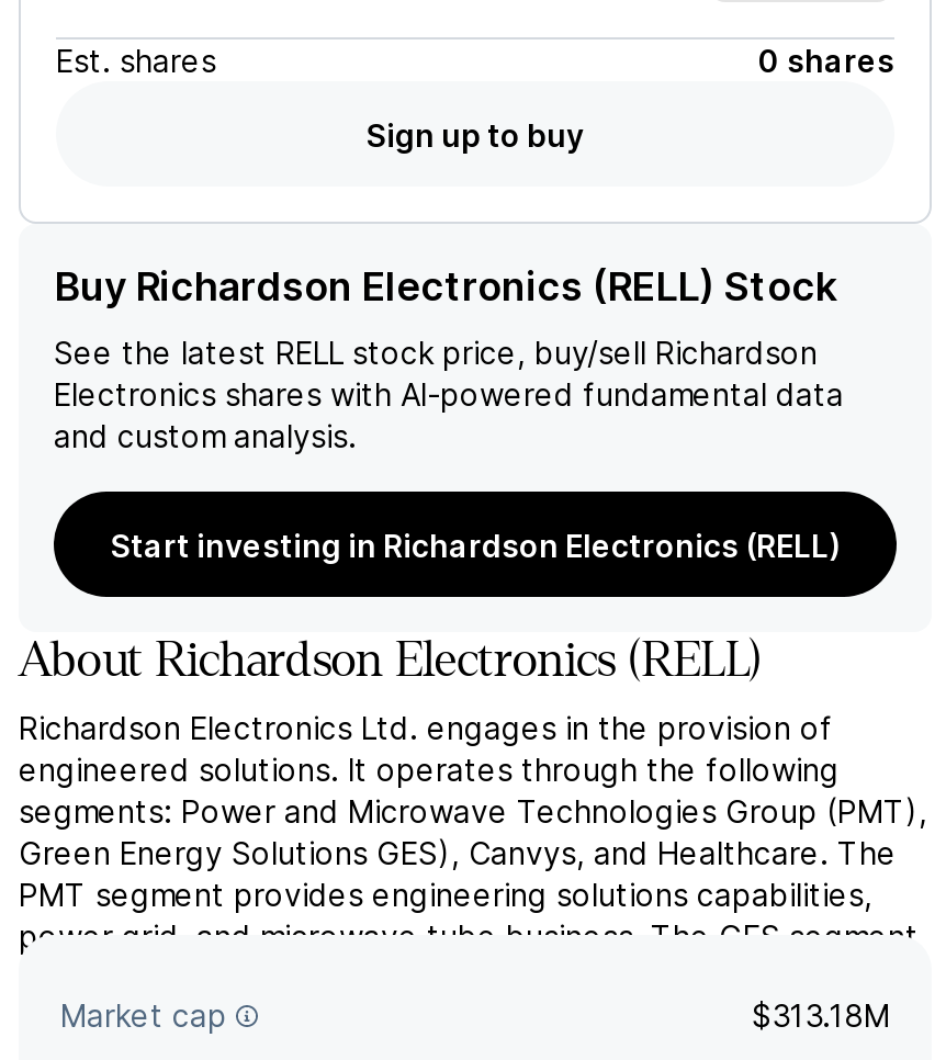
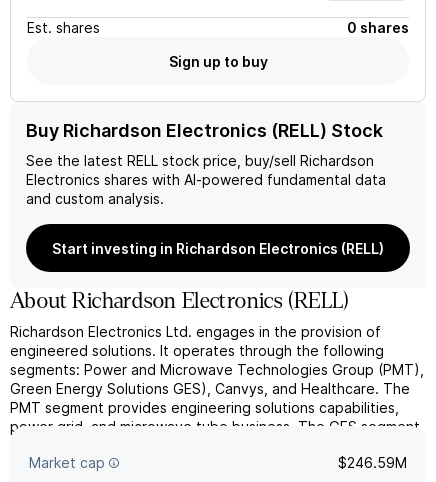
- $313.18M
+ $246.59M
